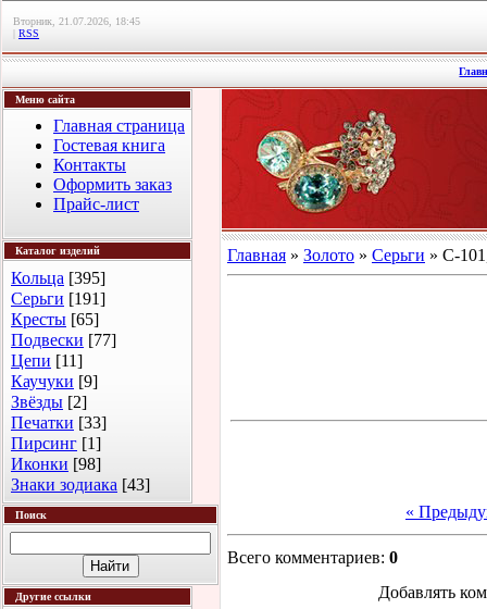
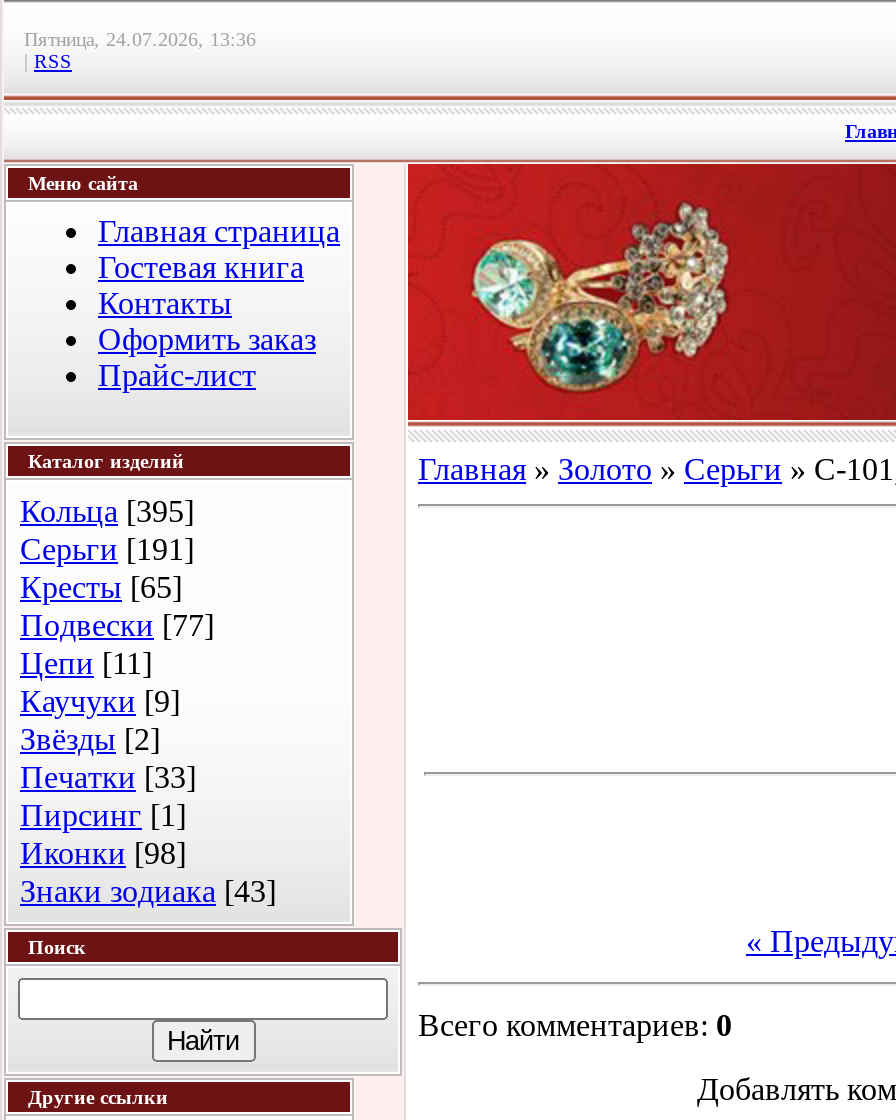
- Вторник, 21.07.2026, 18:45
+ Пятница, 24.07.2026, 13:36
